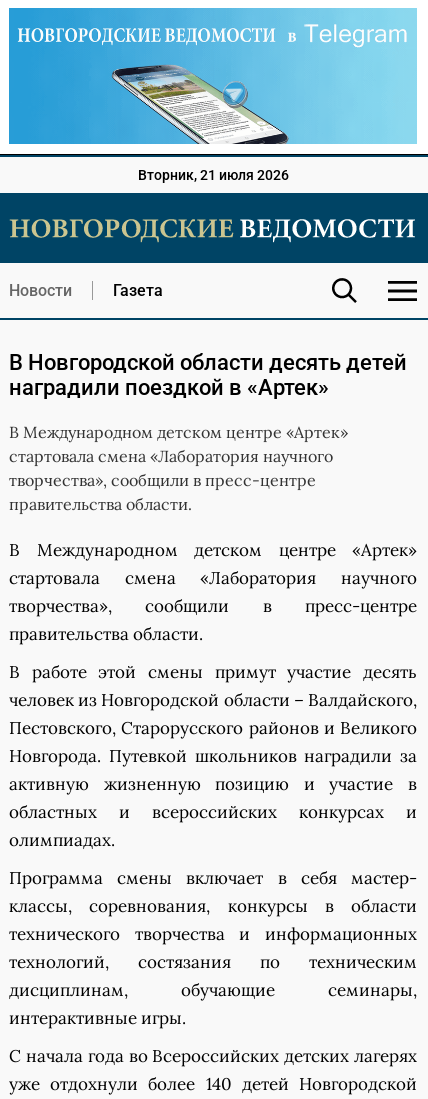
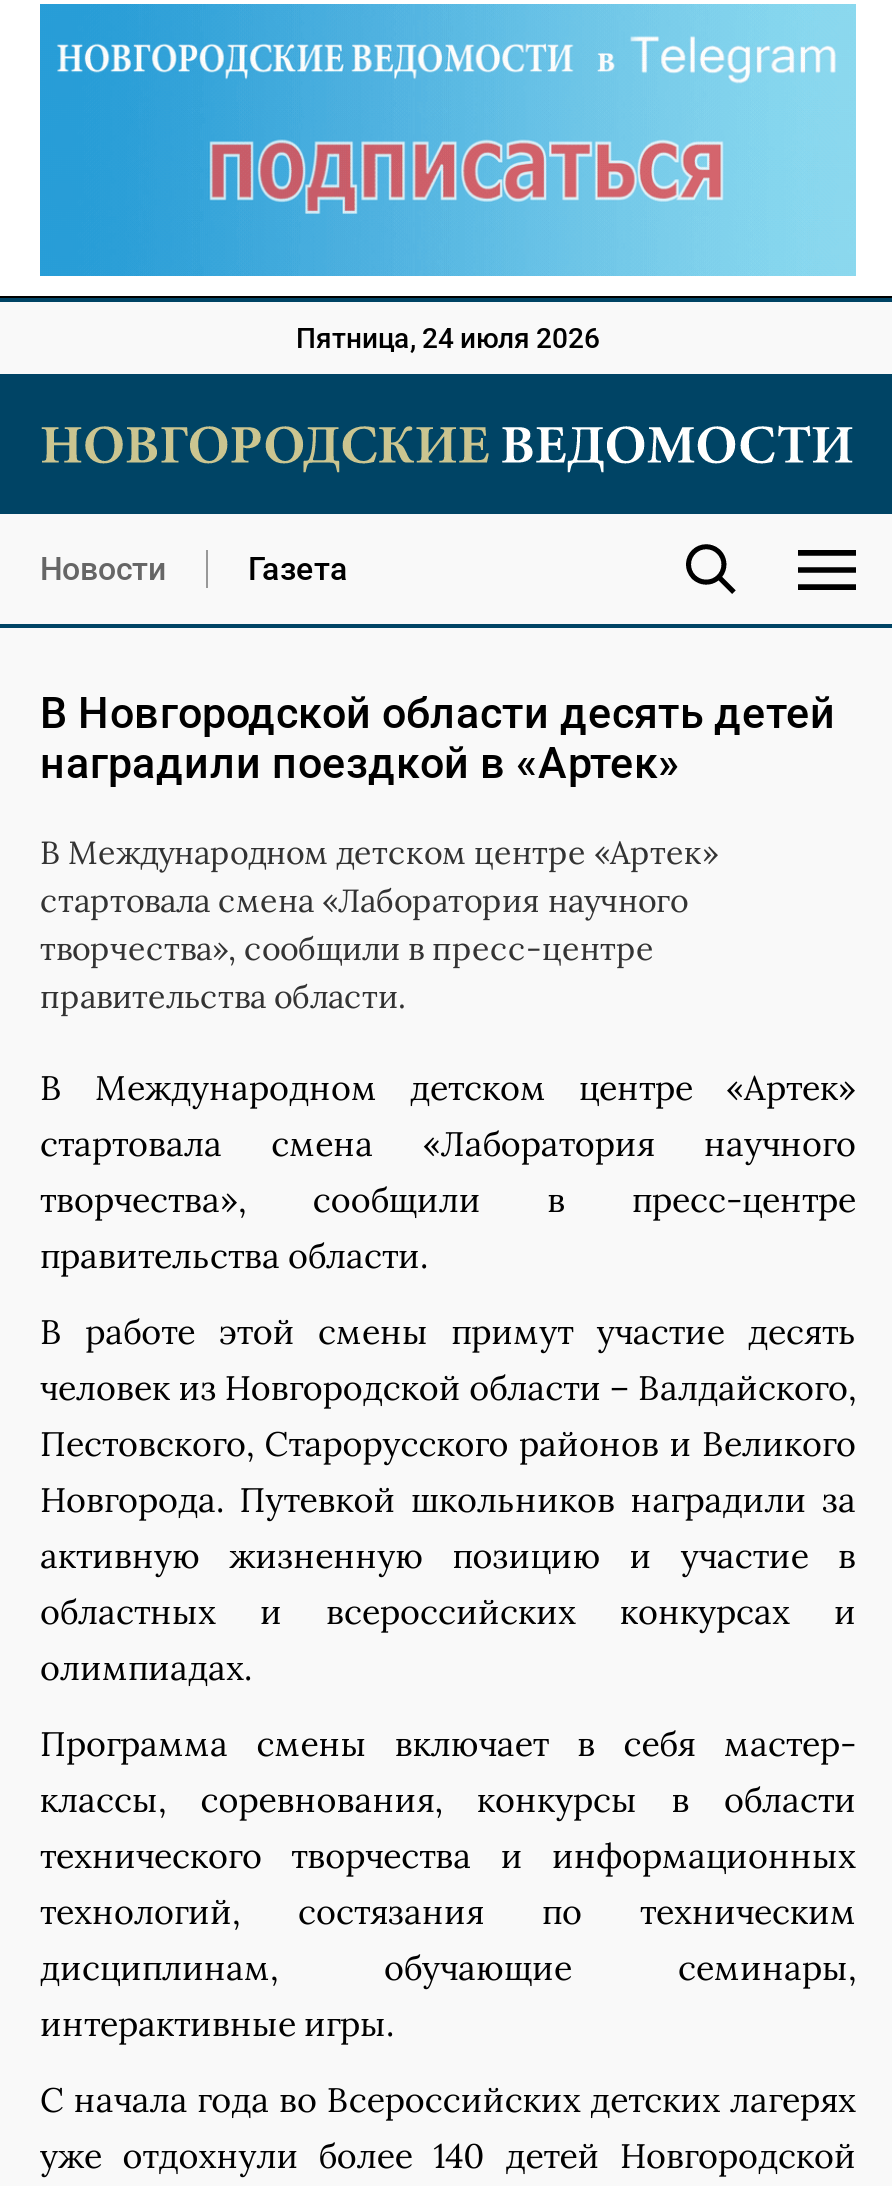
- [image]
- Вторник, 21 июля 2026
+ [image]
+ Пятница, 24 июля 2026
